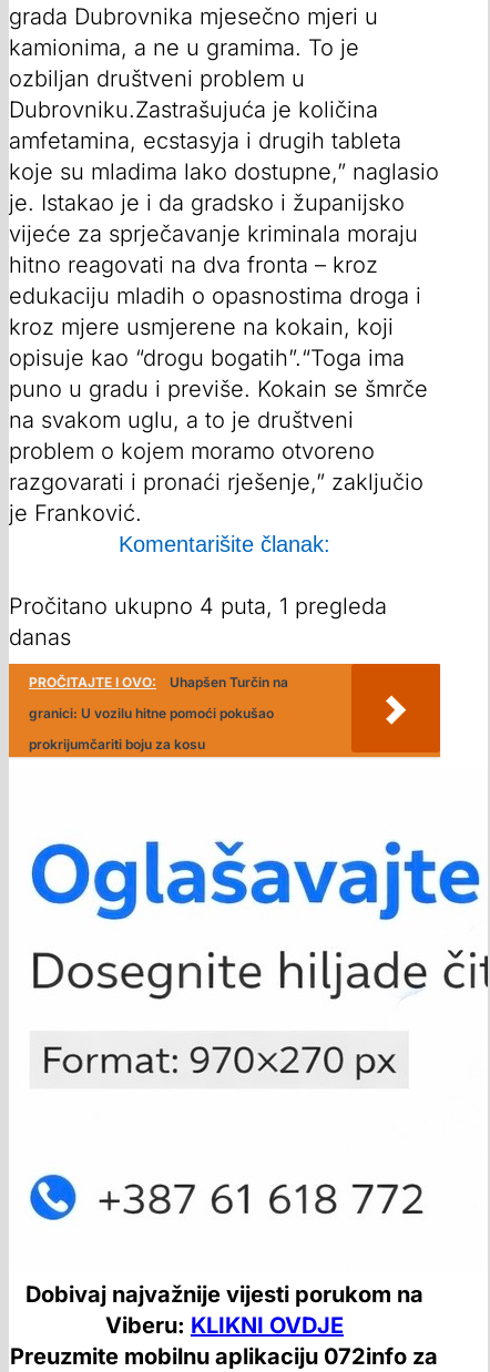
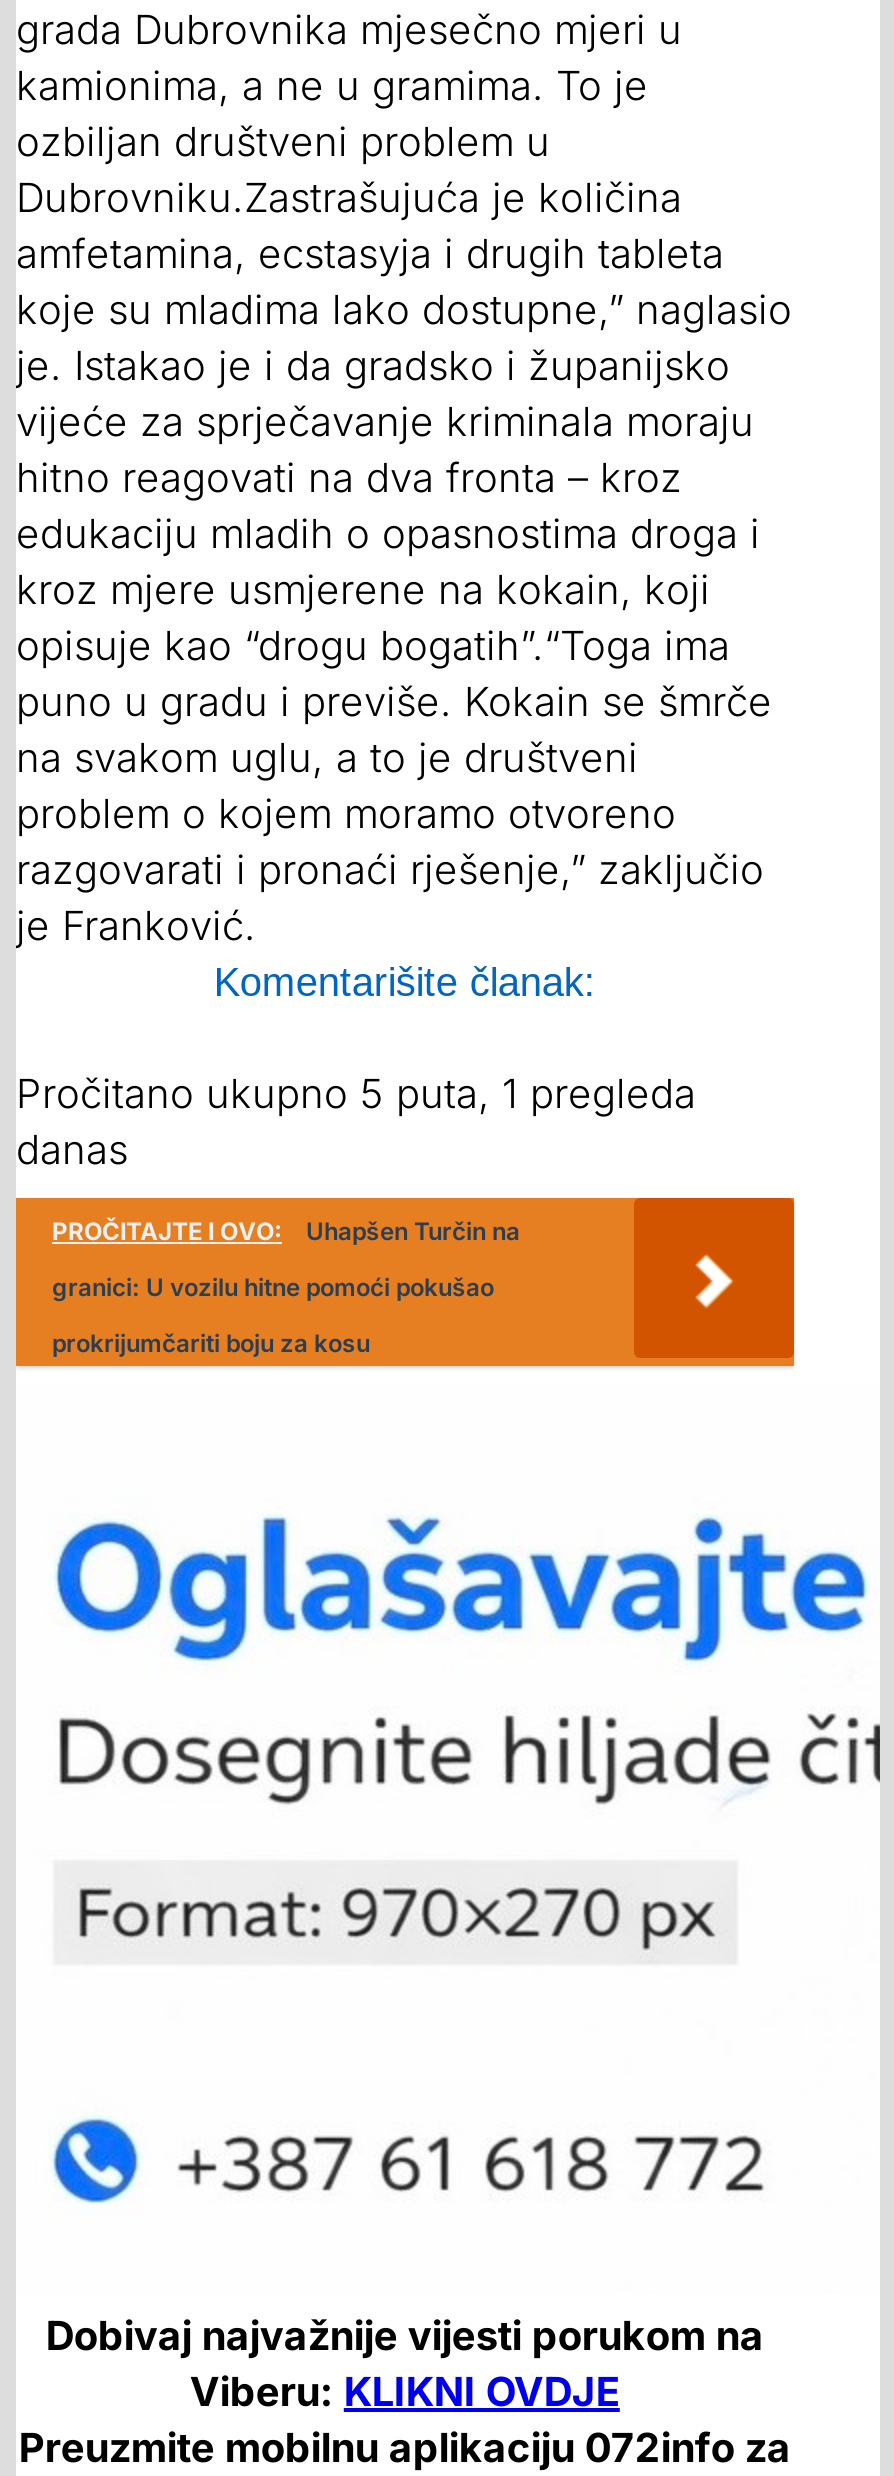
- Pročitano ukupno 4 puta, 1 pregleda
+ Pročitano ukupno 5 puta, 1 pregleda
